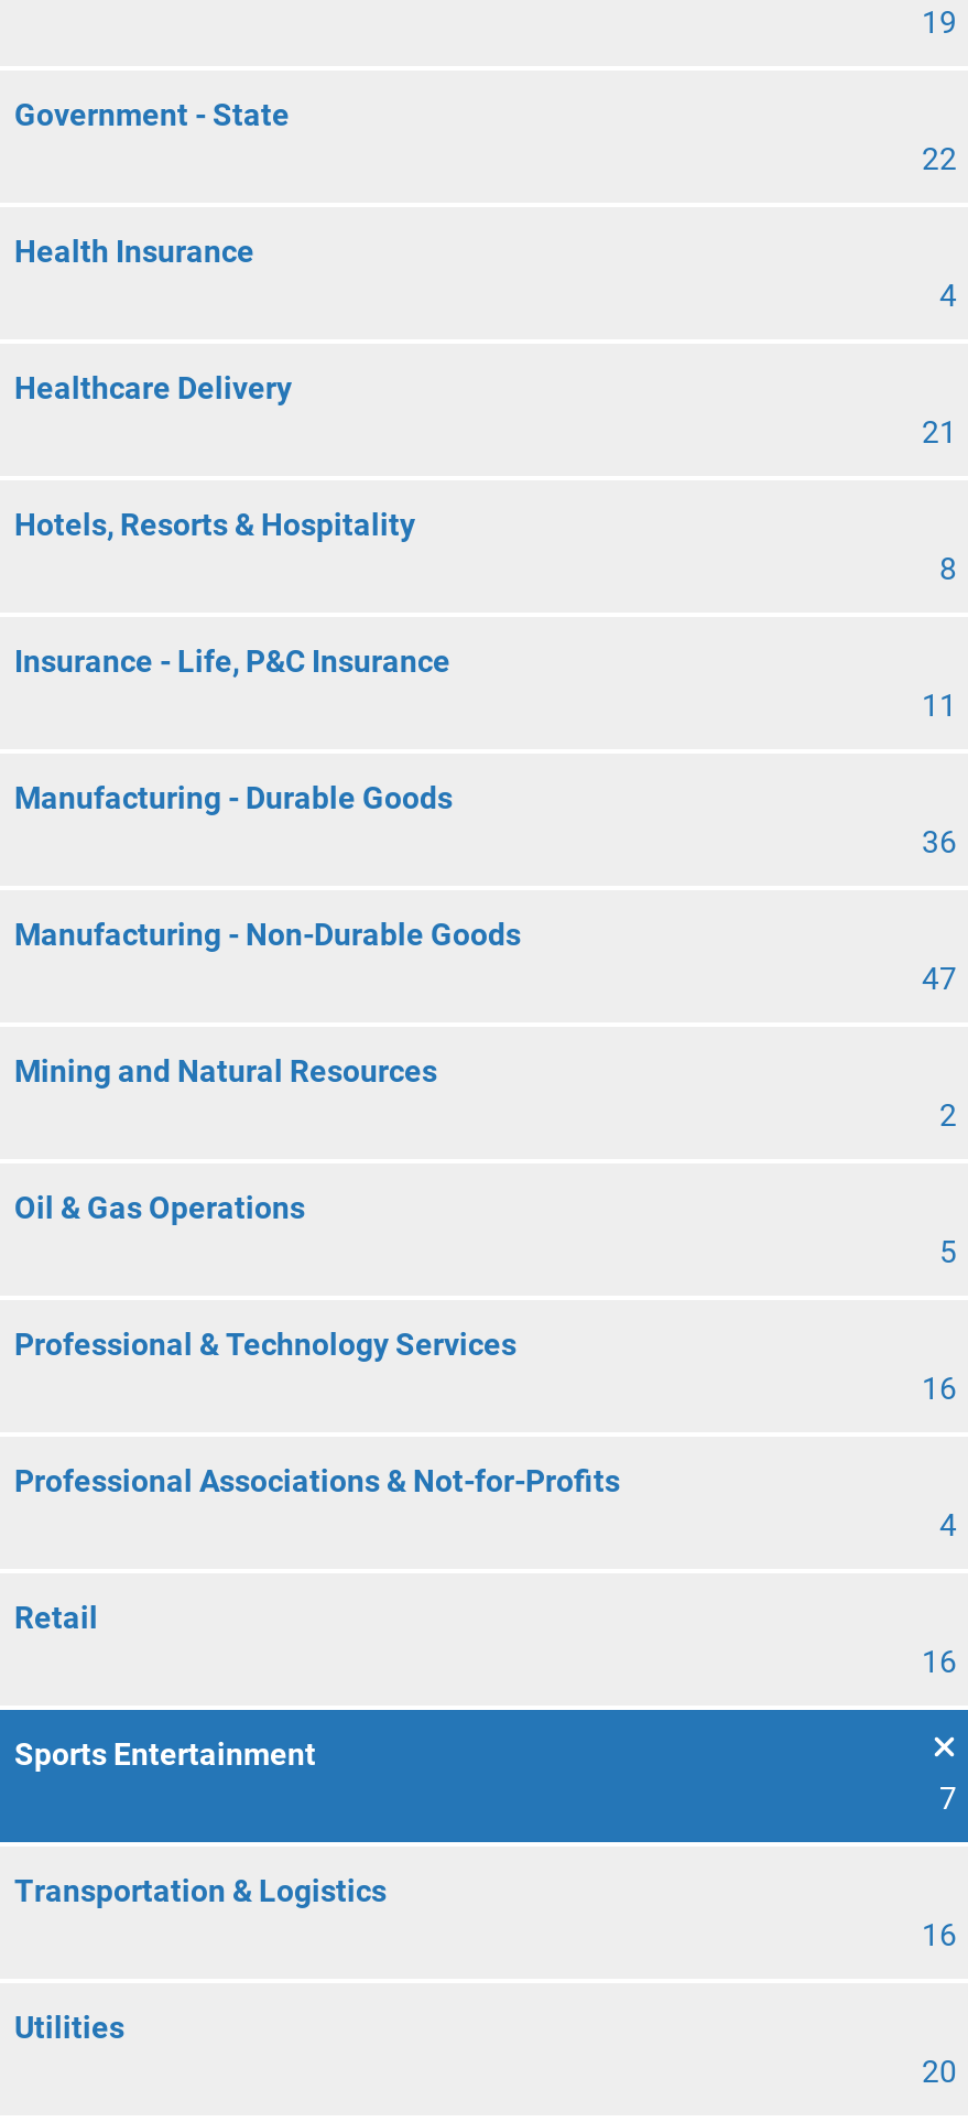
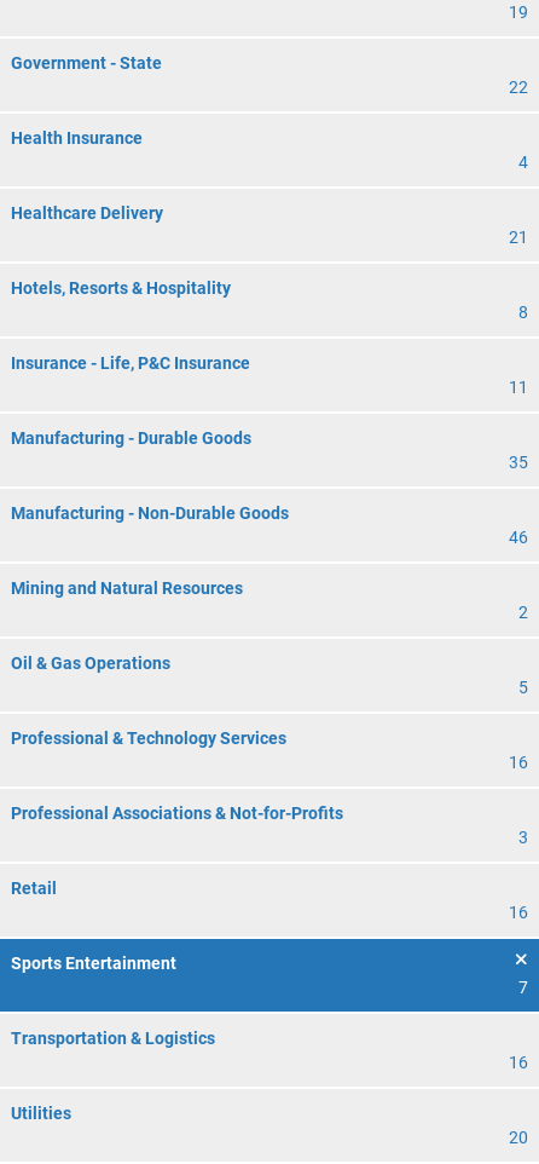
- 36
+ 35

- 47
+ 46

- 4
+ 3
